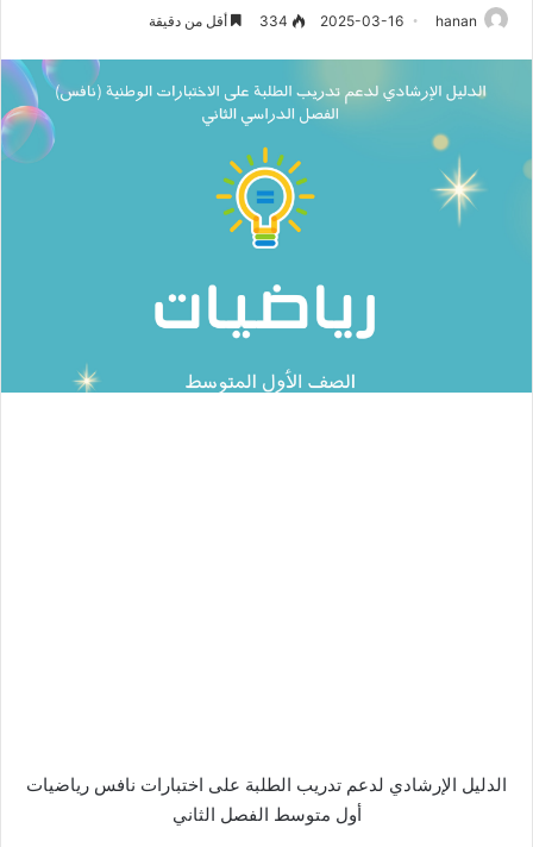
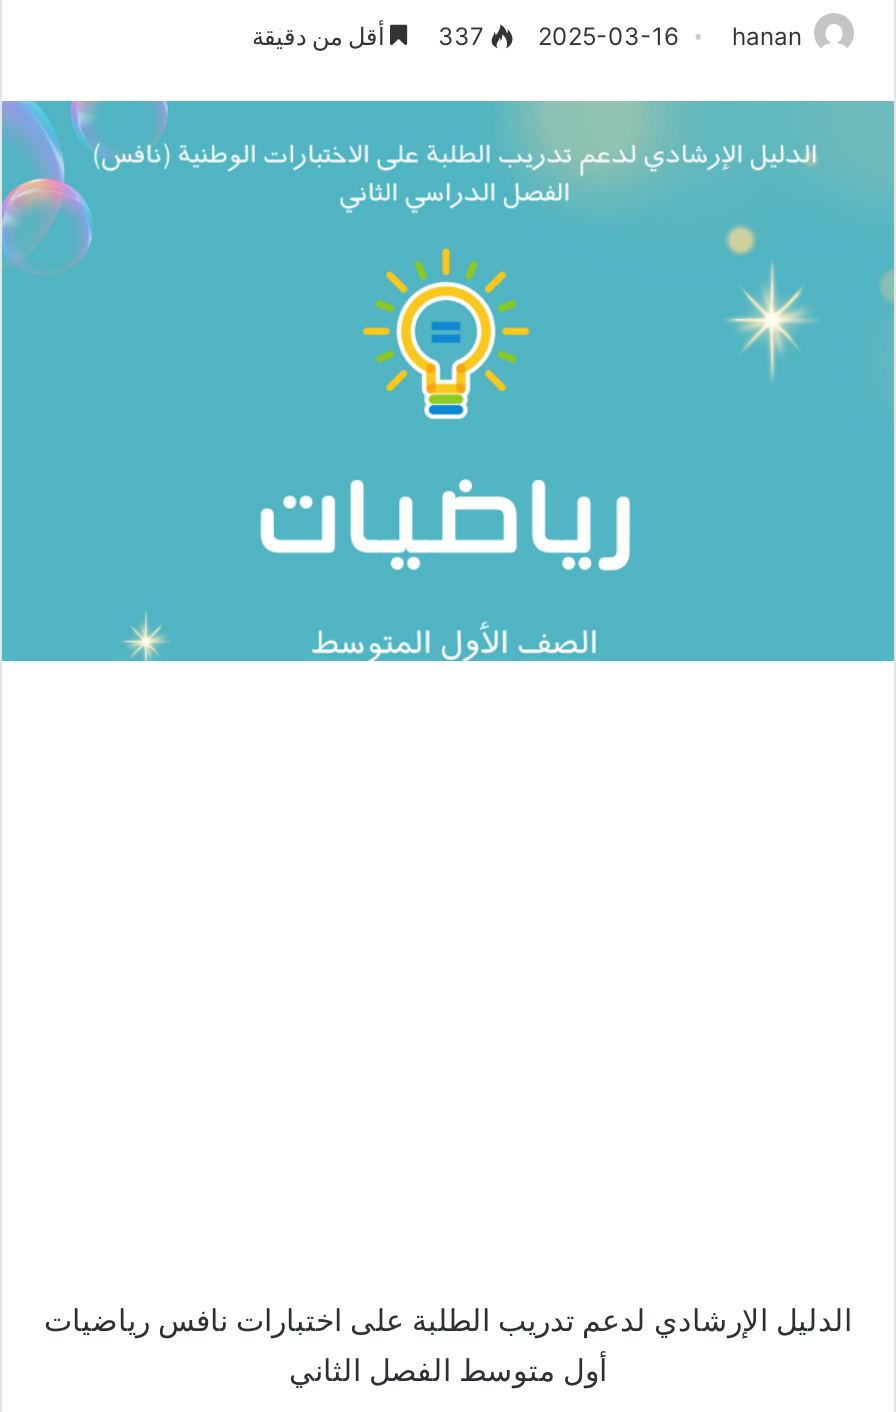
- 334
+ 337
